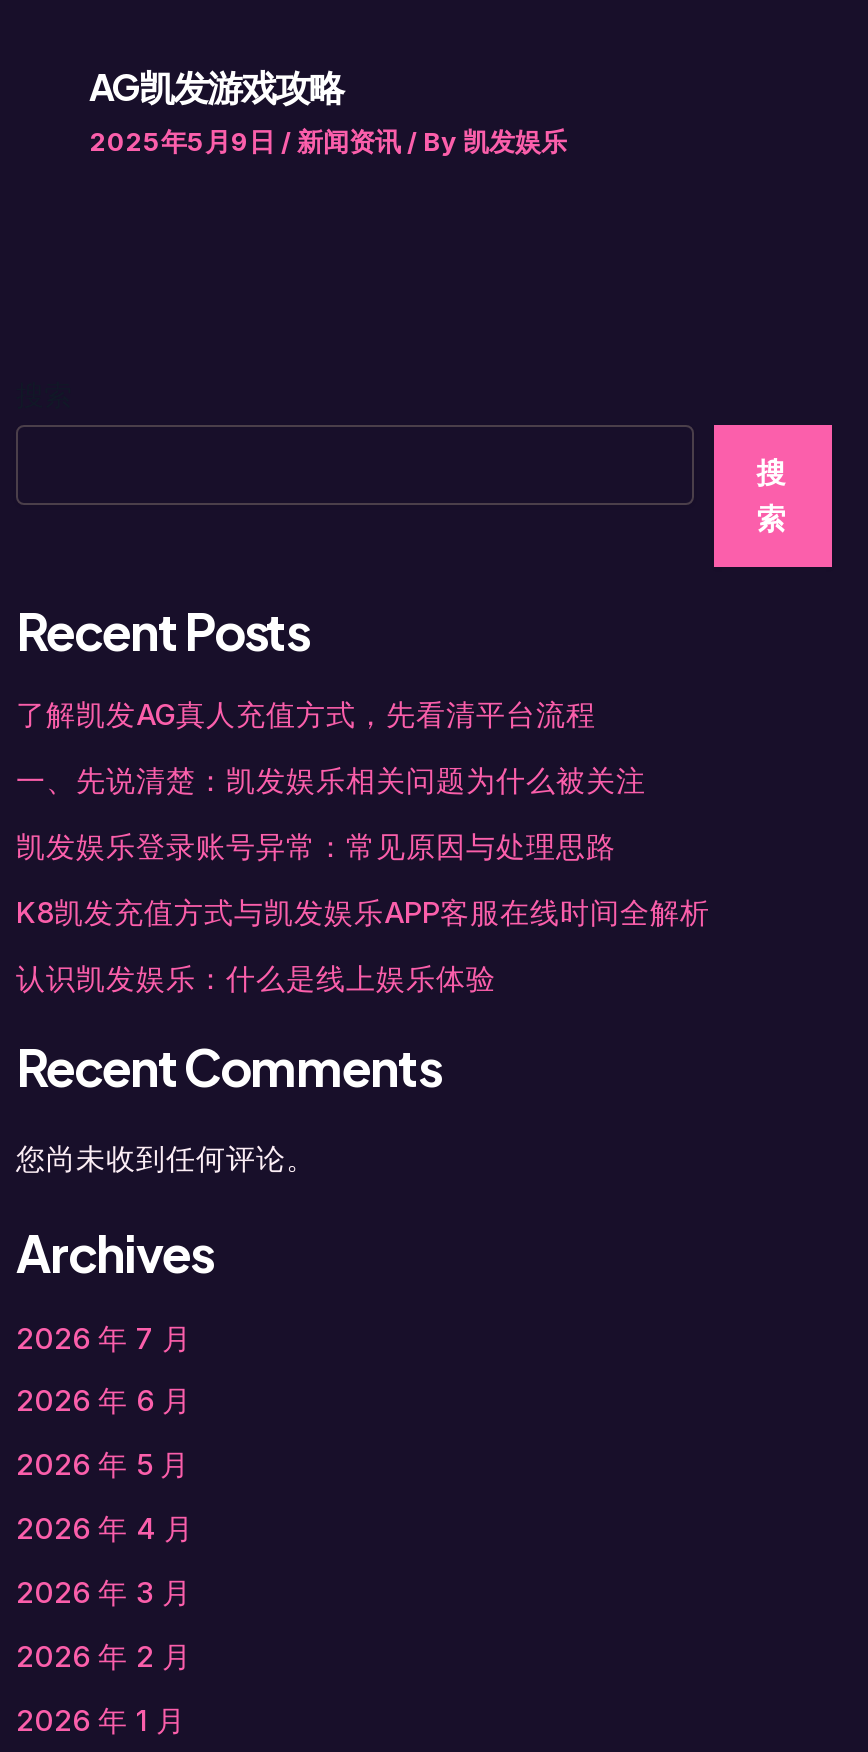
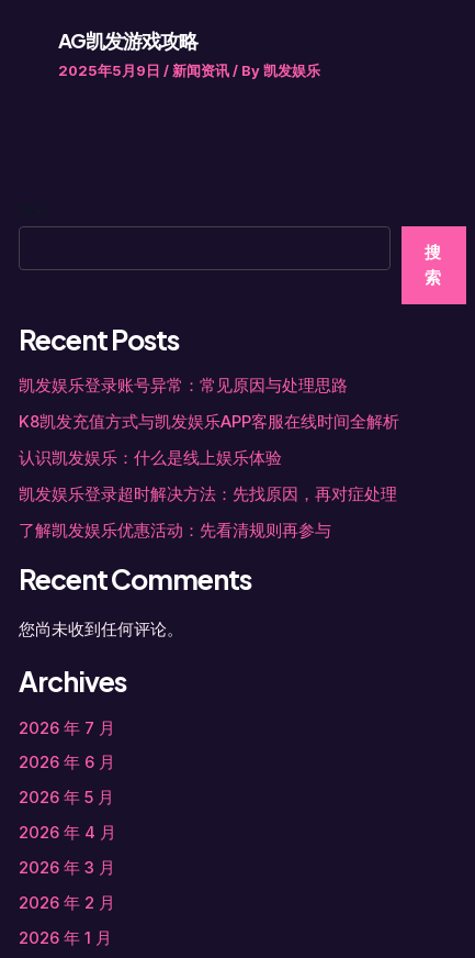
- 了解凯发AG真人充值方式，先看清平台流程
- 一、先说清楚：凯发娱乐相关问题为什么被关注

moved up: 凯发娱乐登录账号异常：常见原因与处理思路 | K8凯发充值方式与凯发娱乐APP客服在线时间全解析 | 认识凯发娱乐：什么是线上娱乐体验

+ 凯发娱乐登录超时解决方法：先找原因，再对症处理
+ 了解凯发娱乐优惠活动：先看清规则再参与
